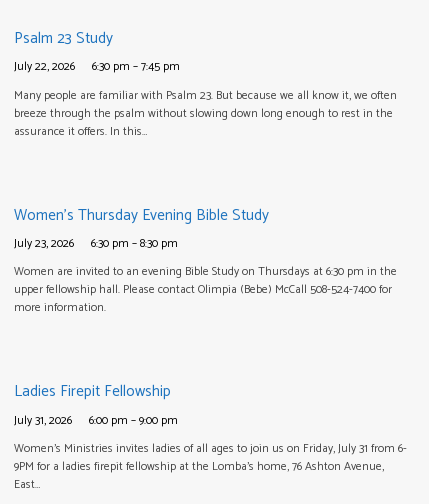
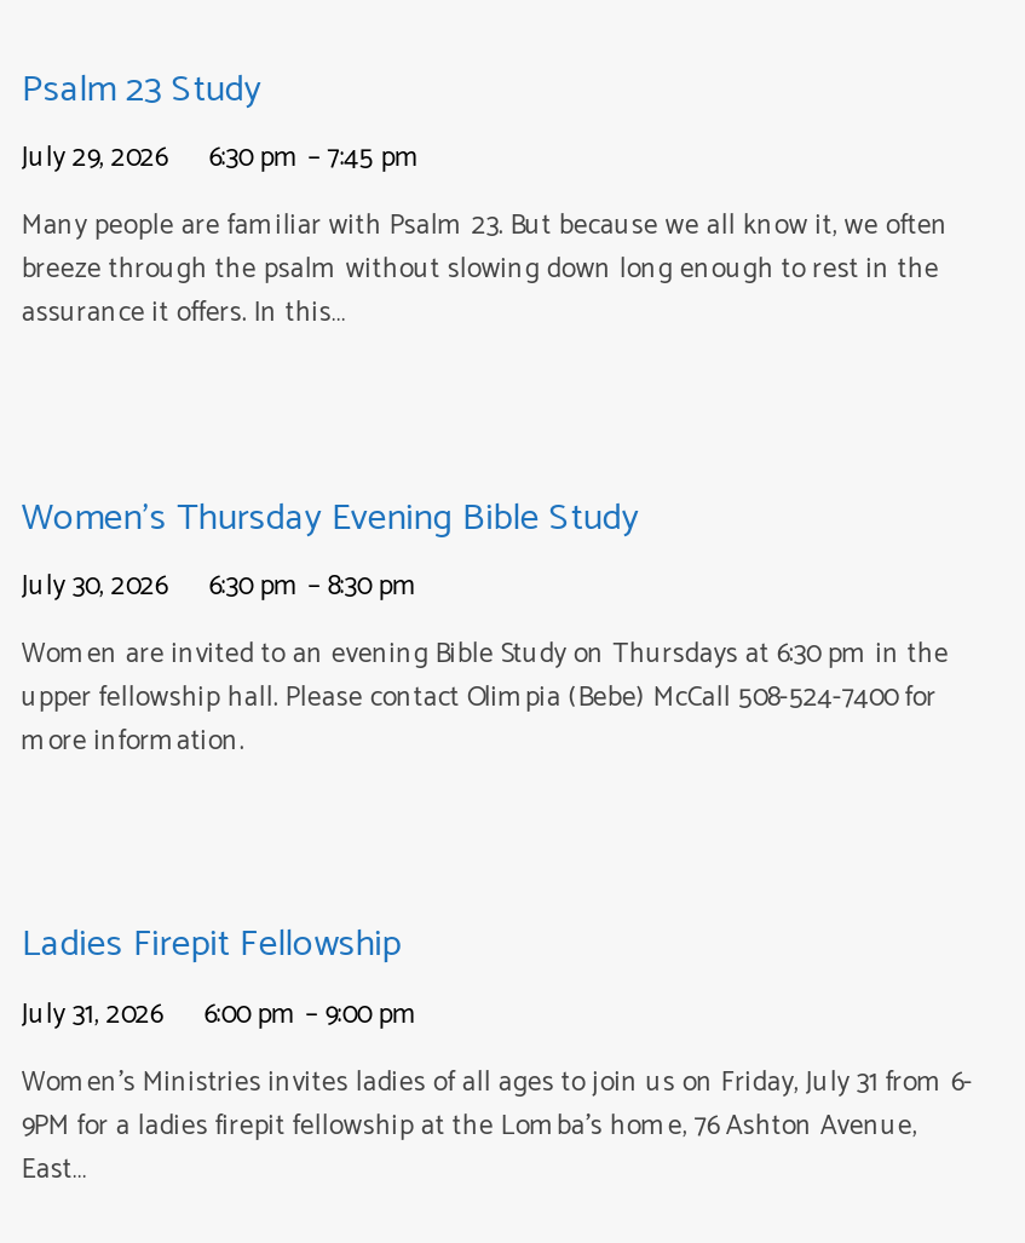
- July 22, 2026 6:30 pm – 7:45 pm
+ July 29, 2026 6:30 pm – 7:45 pm

- July 23, 2026 6:30 pm – 8:30 pm
+ July 30, 2026 6:30 pm – 8:30 pm
